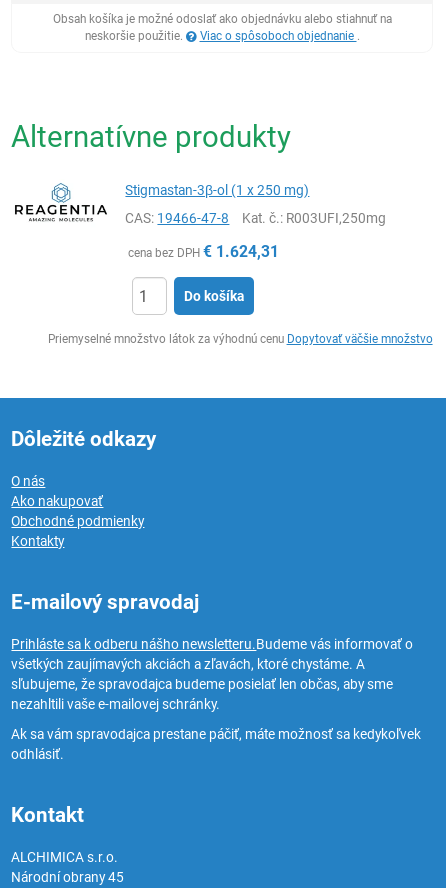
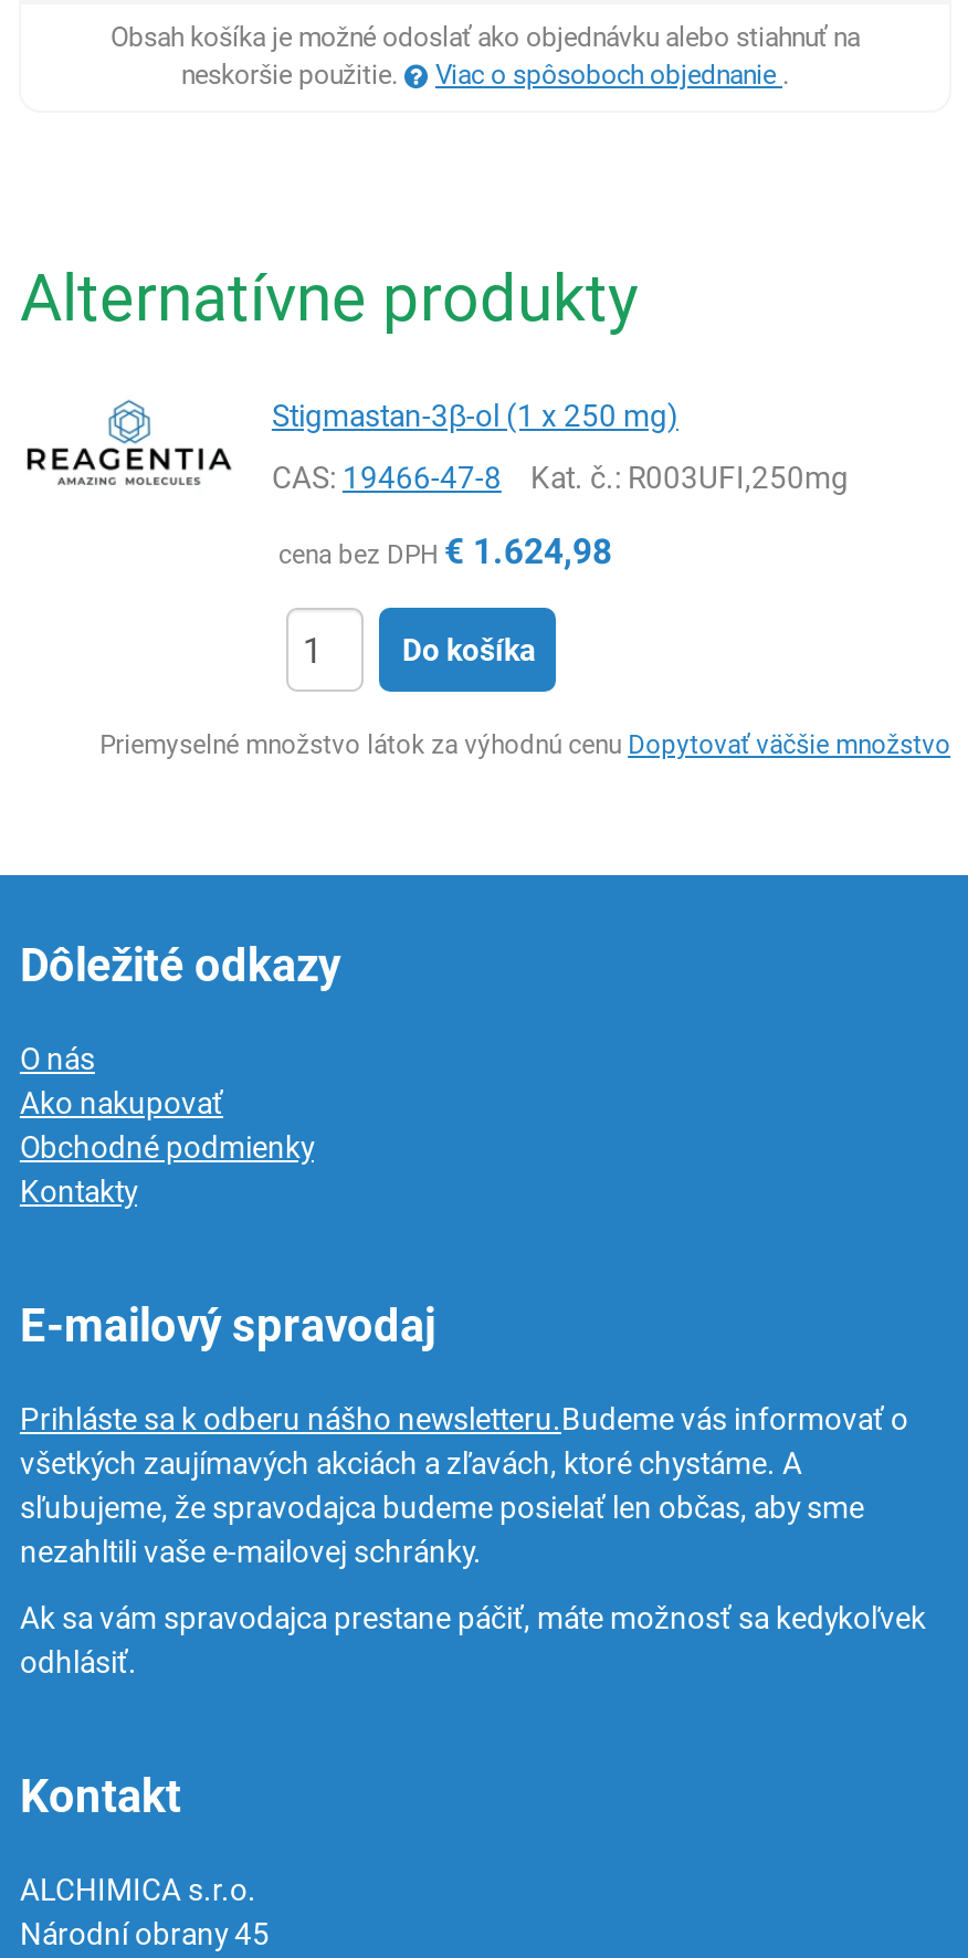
- cena bez DPH €1.624,31
+ cena bez DPH €1.624,98
